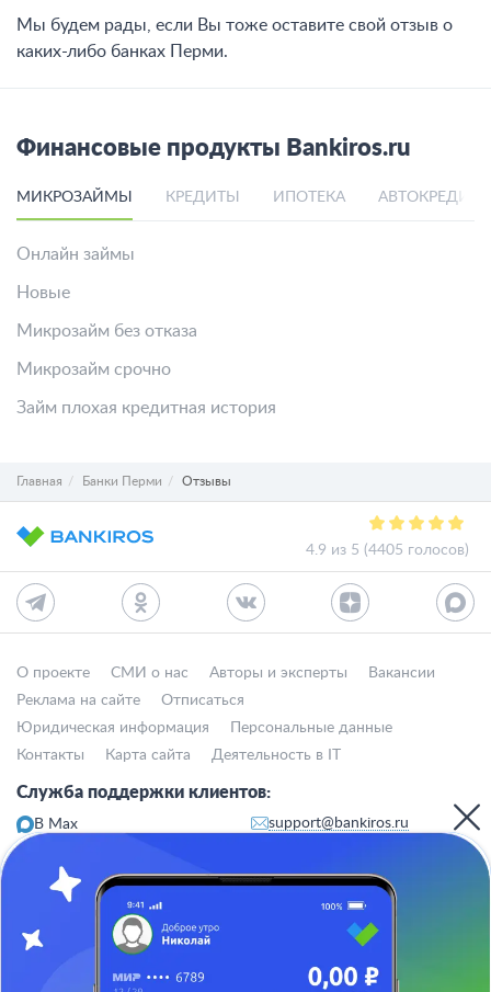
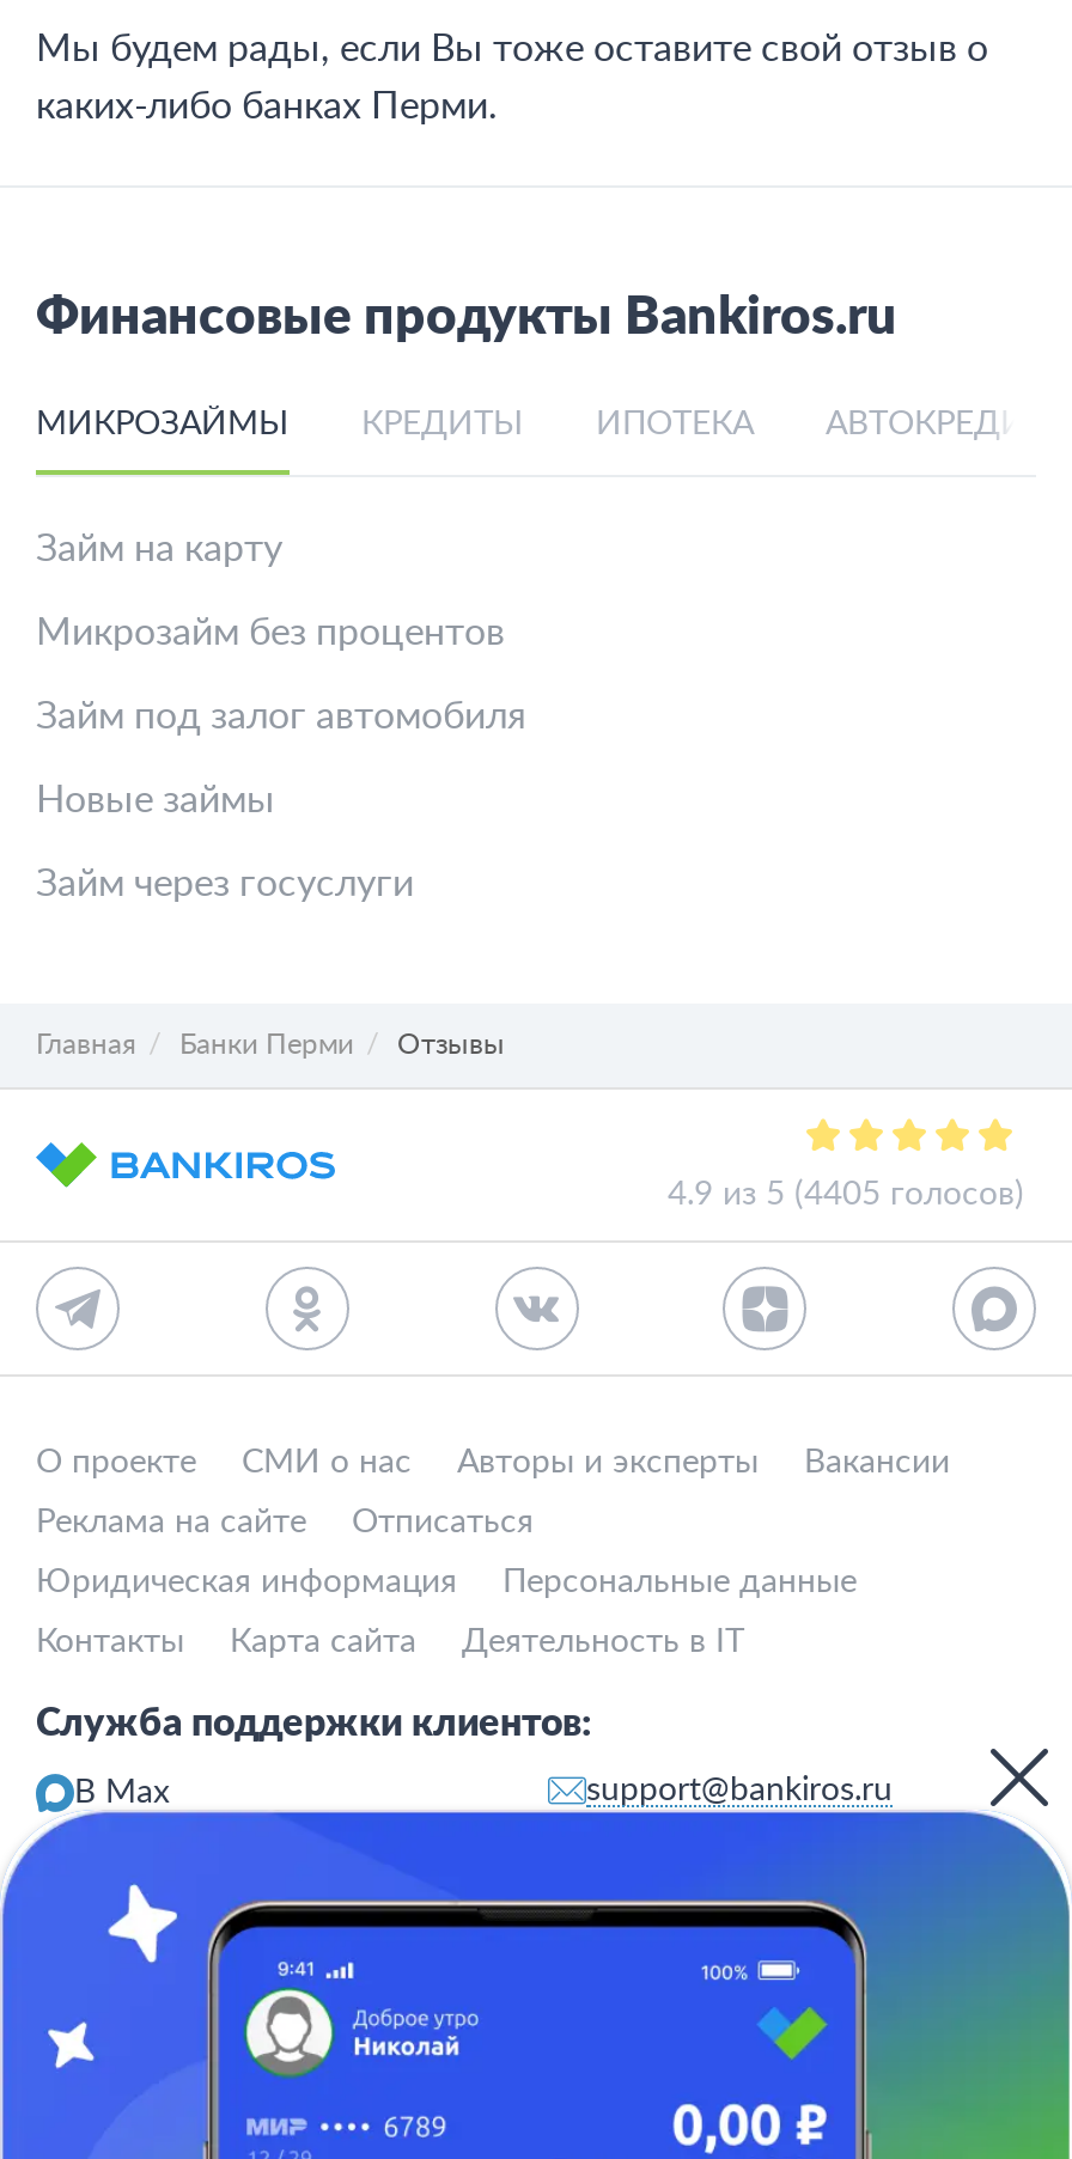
- Онлайн займы
+ Займ на карту

- Новые
+ Микрозайм без процентов

- Микрозайм без отказа
+ Займ под залог автомобиля

- Микрозайм срочно
+ Новые займы

- Займ плохая кредитная история
+ Займ через госуслуги
